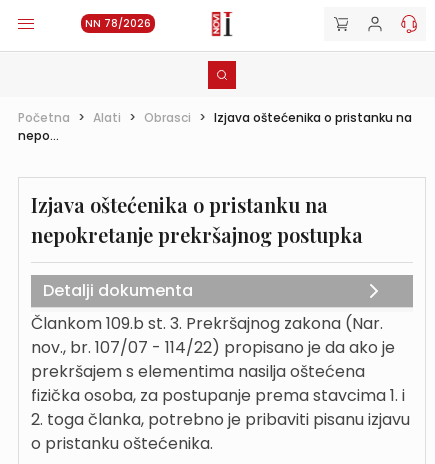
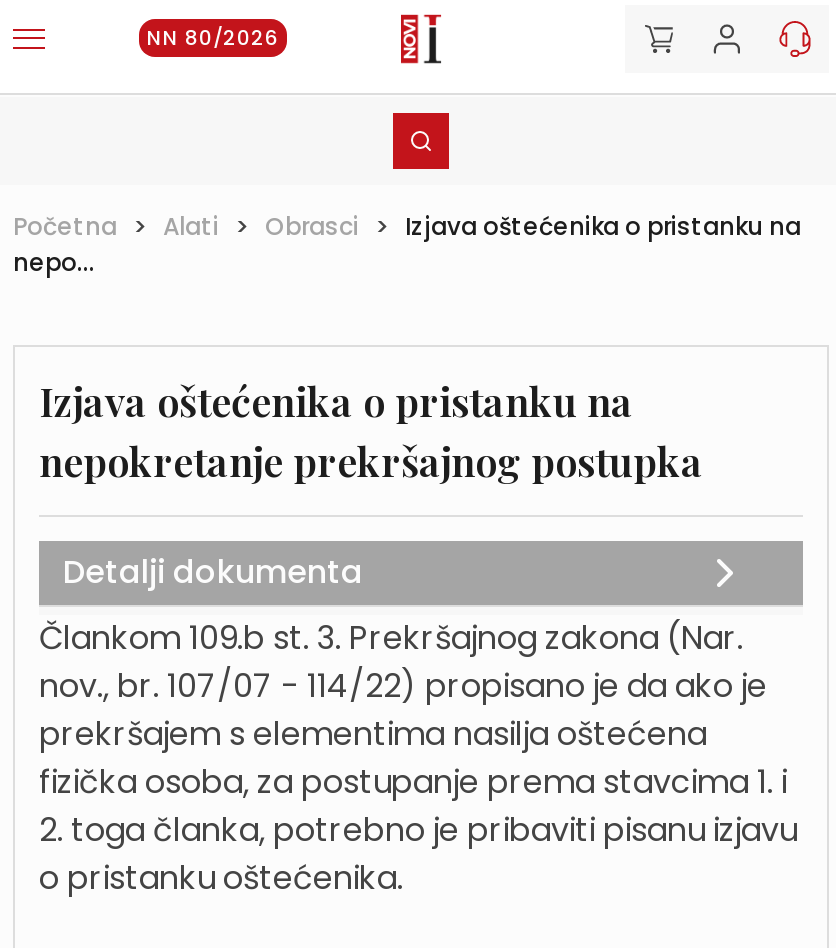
- NN 78/2026
+ NN 80/2026
